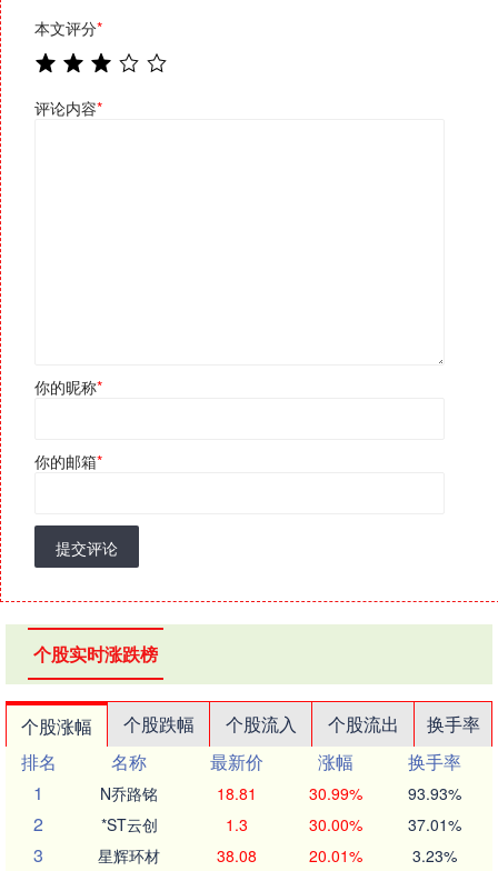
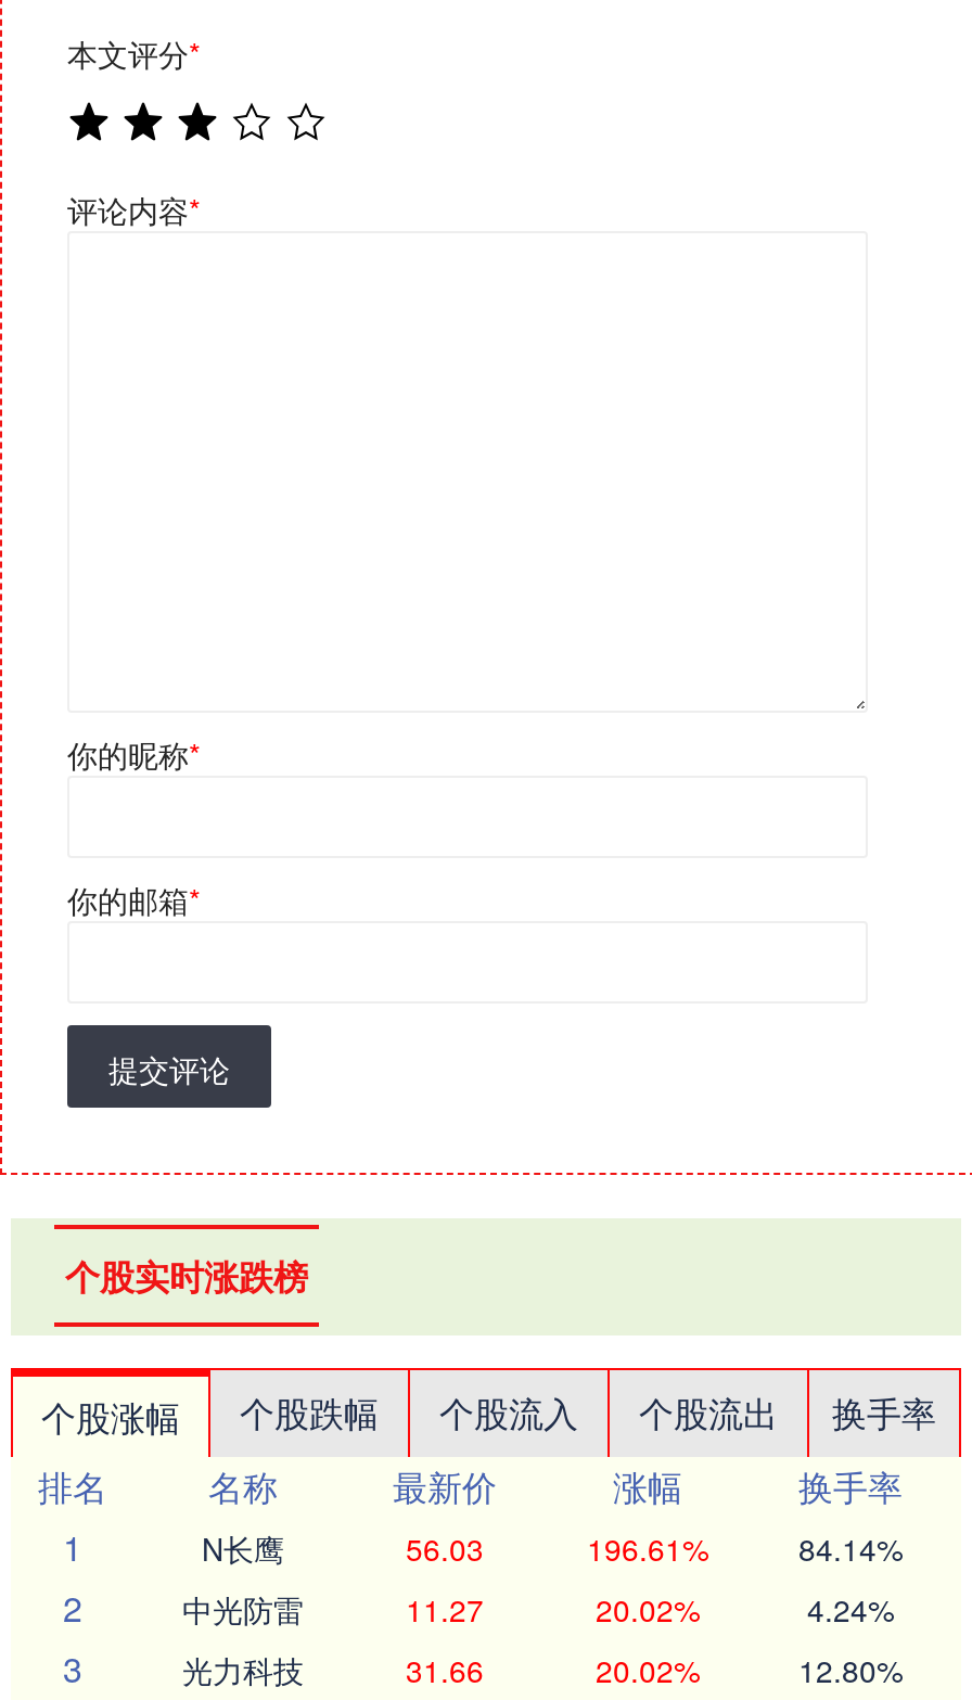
- N乔路铭
- 18.81
- 30.99%
- 93.93%
+ N长鹰
+ 56.03
+ 196.61%
+ 84.14%

- *ST云创
- 1.3
- 30.00%
- 37.01%
+ 中光防雷
+ 11.27
+ 20.02%
+ 4.24%

- 星辉环材
- 38.08
- 20.01%
- 3.23%
+ 光力科技
+ 31.66
+ 20.02%
+ 12.80%
